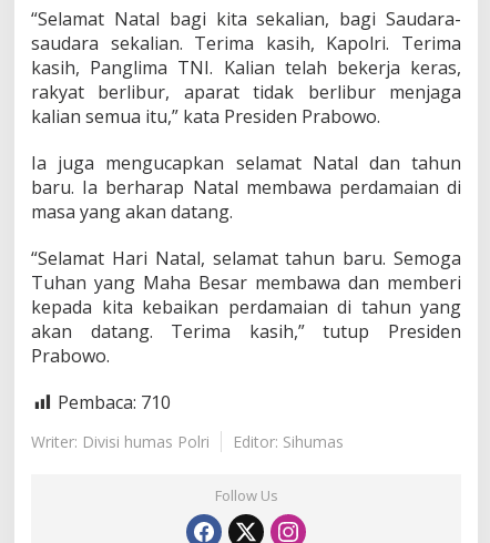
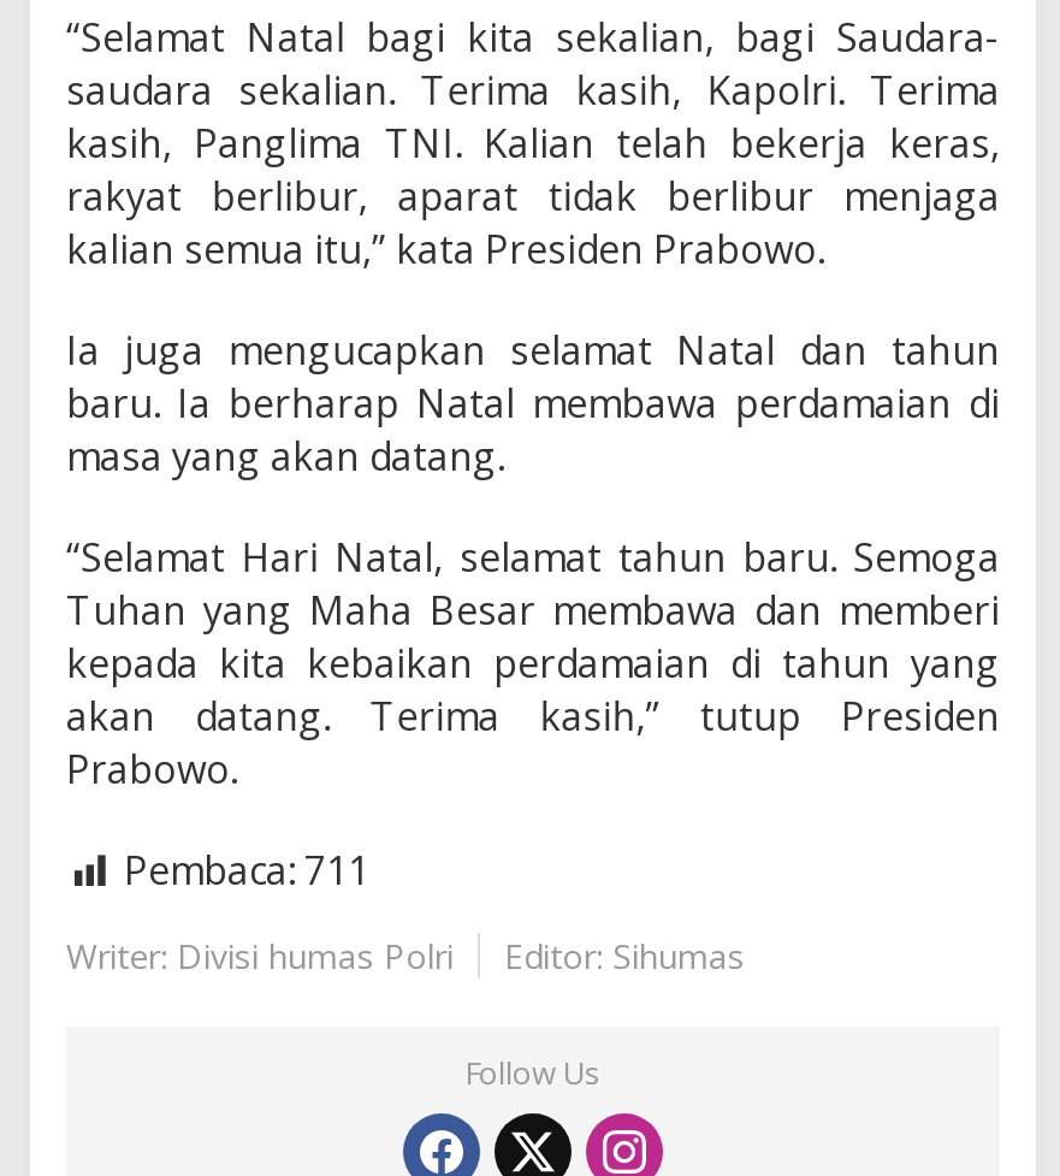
- Pembaca: 710
+ Pembaca: 711
